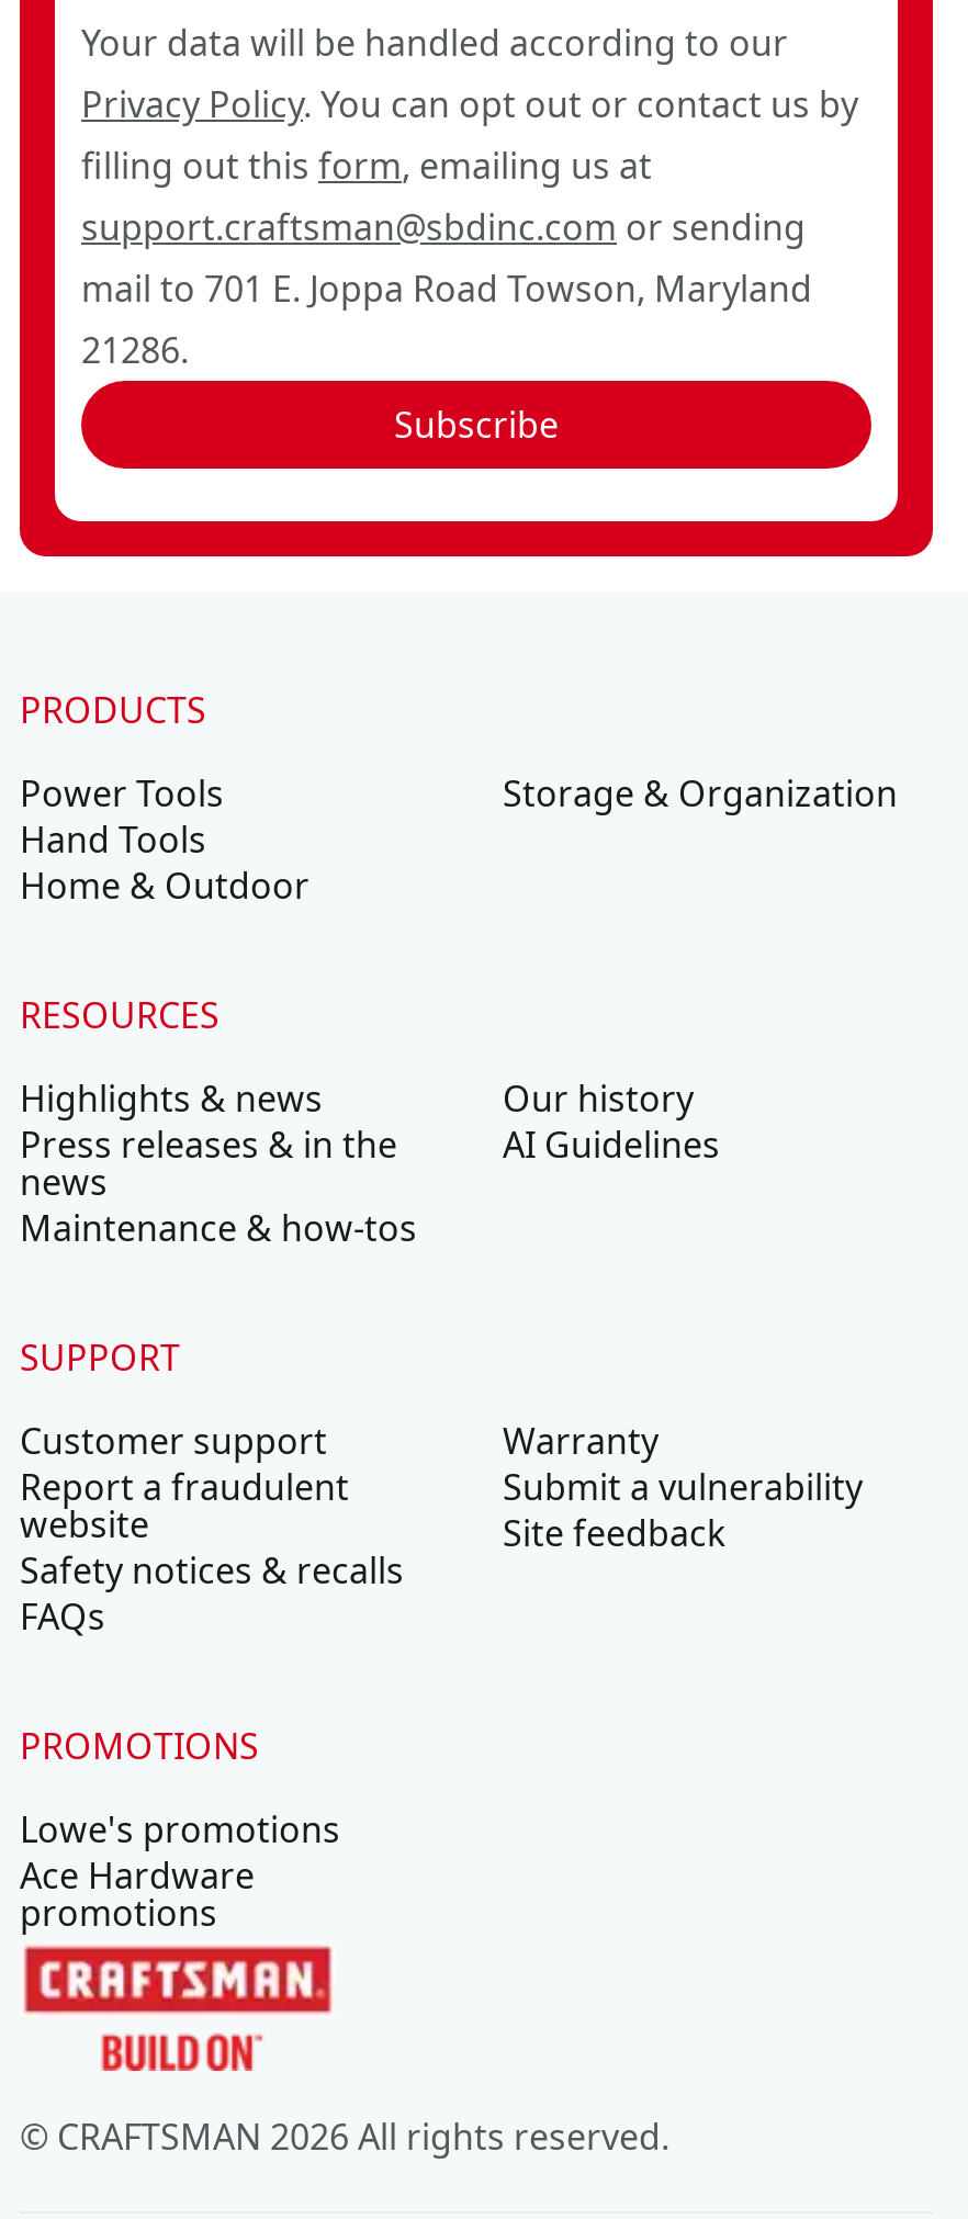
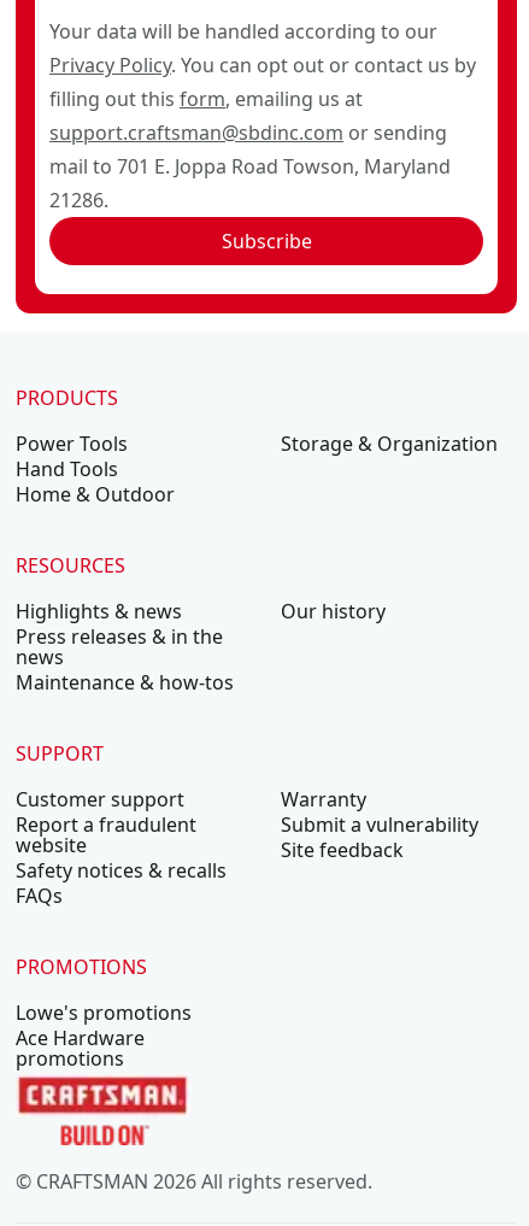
- AI Guidelines
